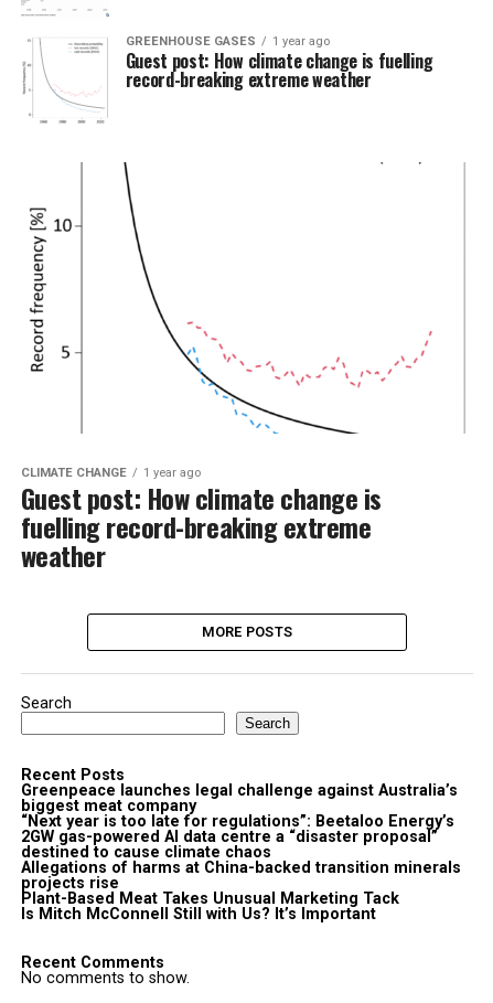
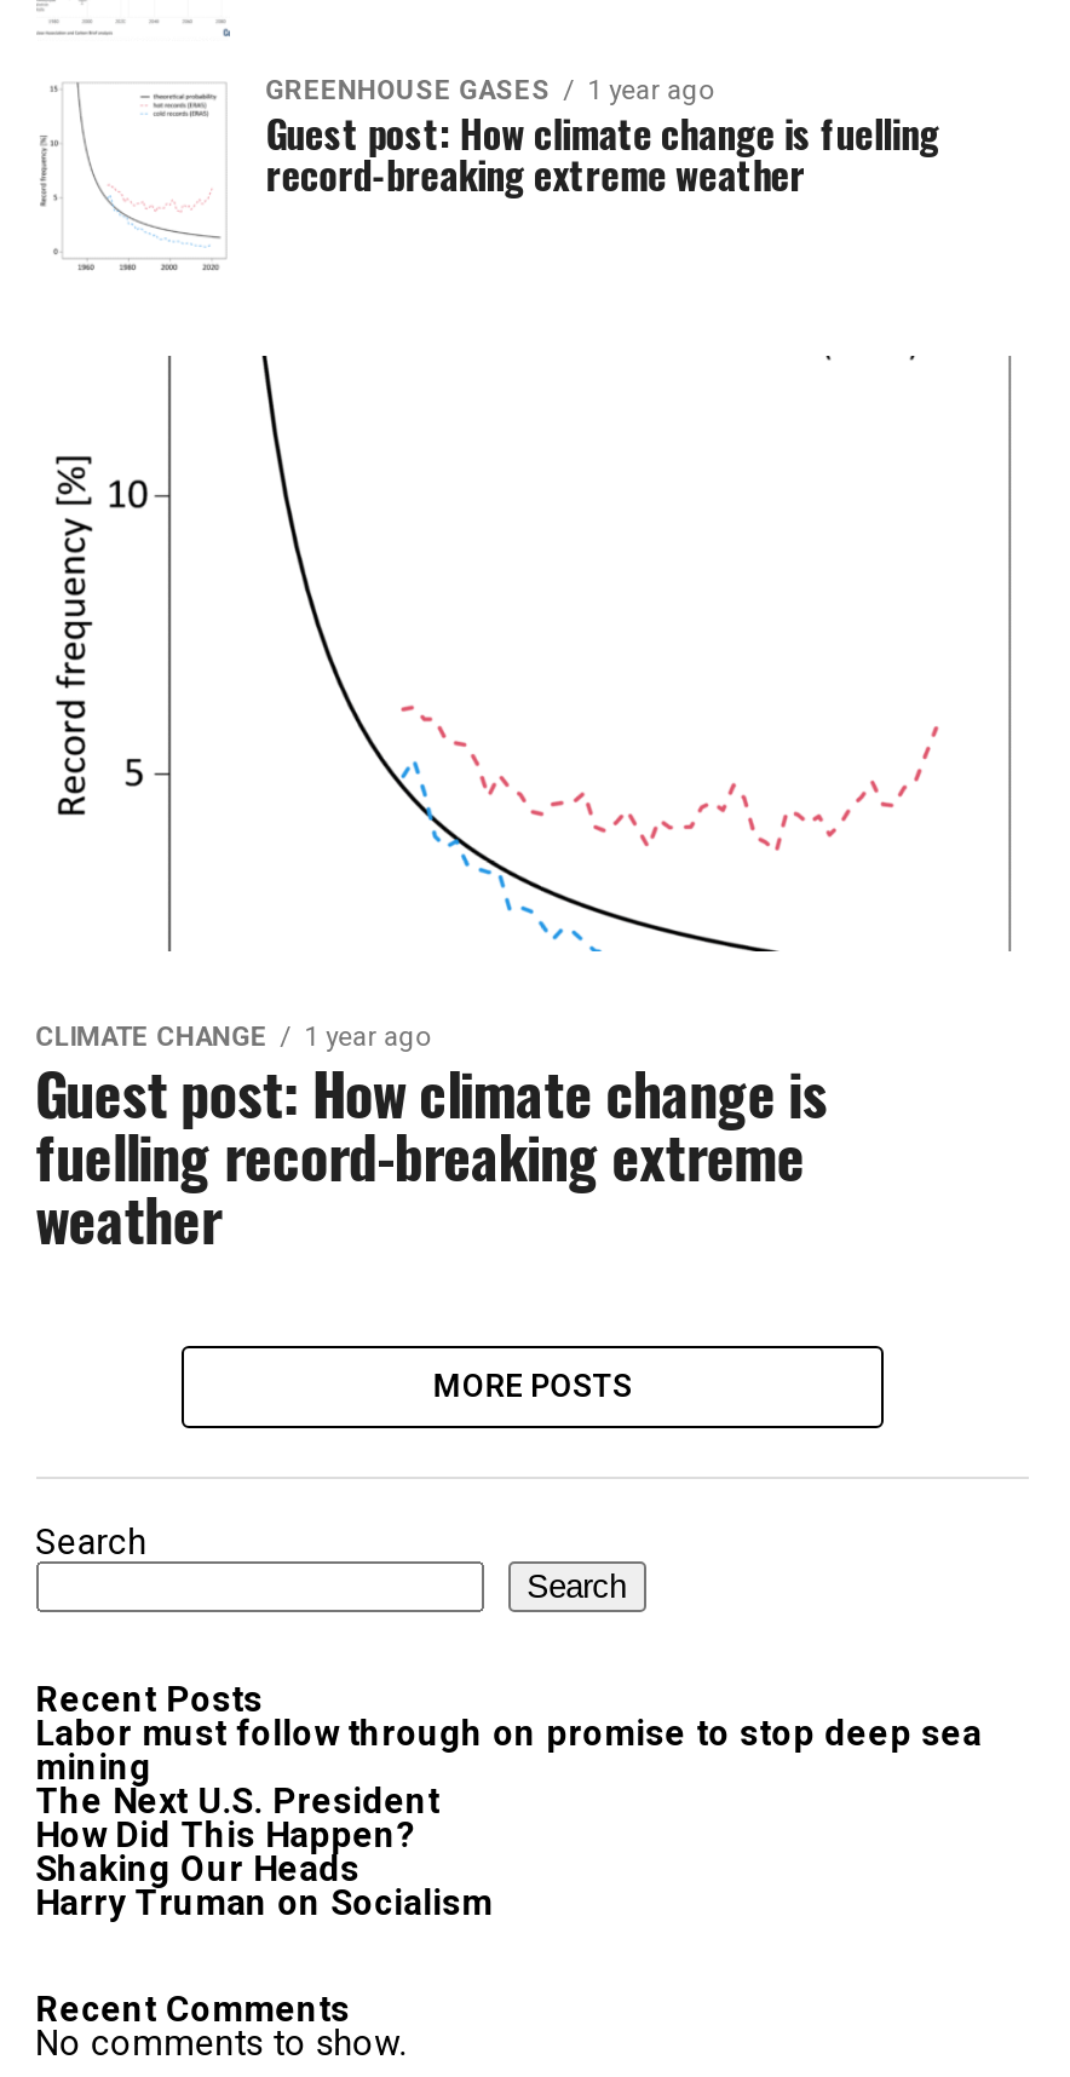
- Greenpeace launches legal challenge against Australia’s
- biggest meat company
- “Next year is too late for regulations”: Beetaloo Energy’s
- 2GW gas-powered AI data centre a “disaster proposal”
- destined to cause climate chaos
- Allegations of harms at China-backed transition minerals
- projects rise
- Plant-Based Meat Takes Unusual Marketing Tack
- Is Mitch McConnell Still with Us? It’s Important
+ Labor must follow through on promise to stop deep sea
+ mining
+ The Next U.S. President
+ How Did This Happen?
+ Shaking Our Heads
+ Harry Truman on Socialism
